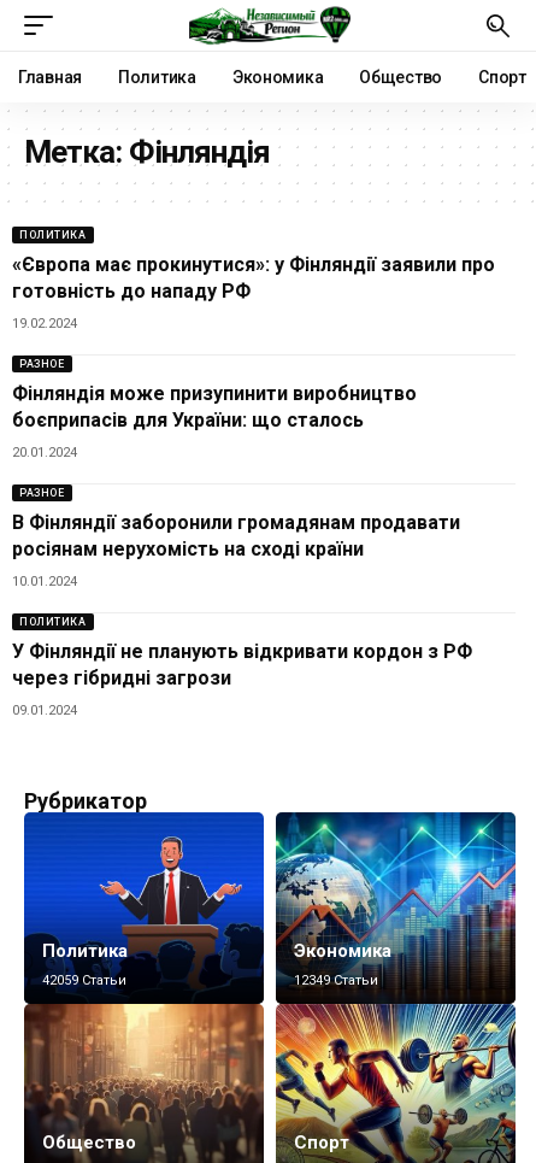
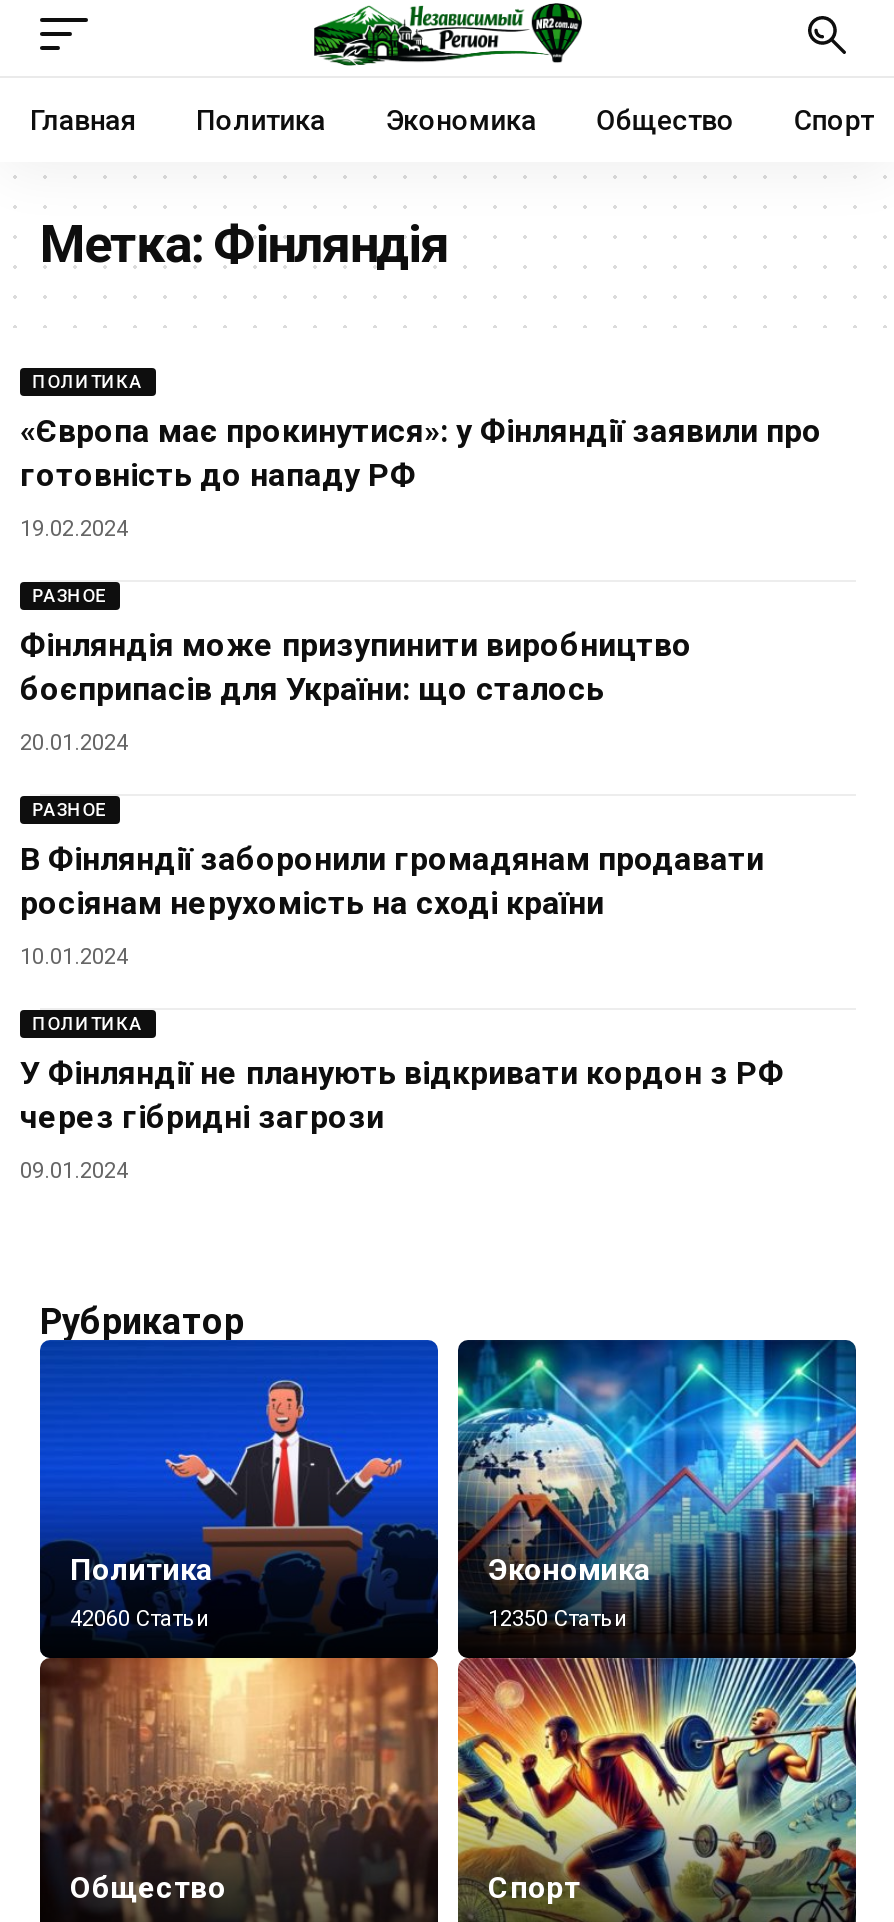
- 42059 Статьи
+ 42060 Статьи

- 12349 Статьи
+ 12350 Статьи
